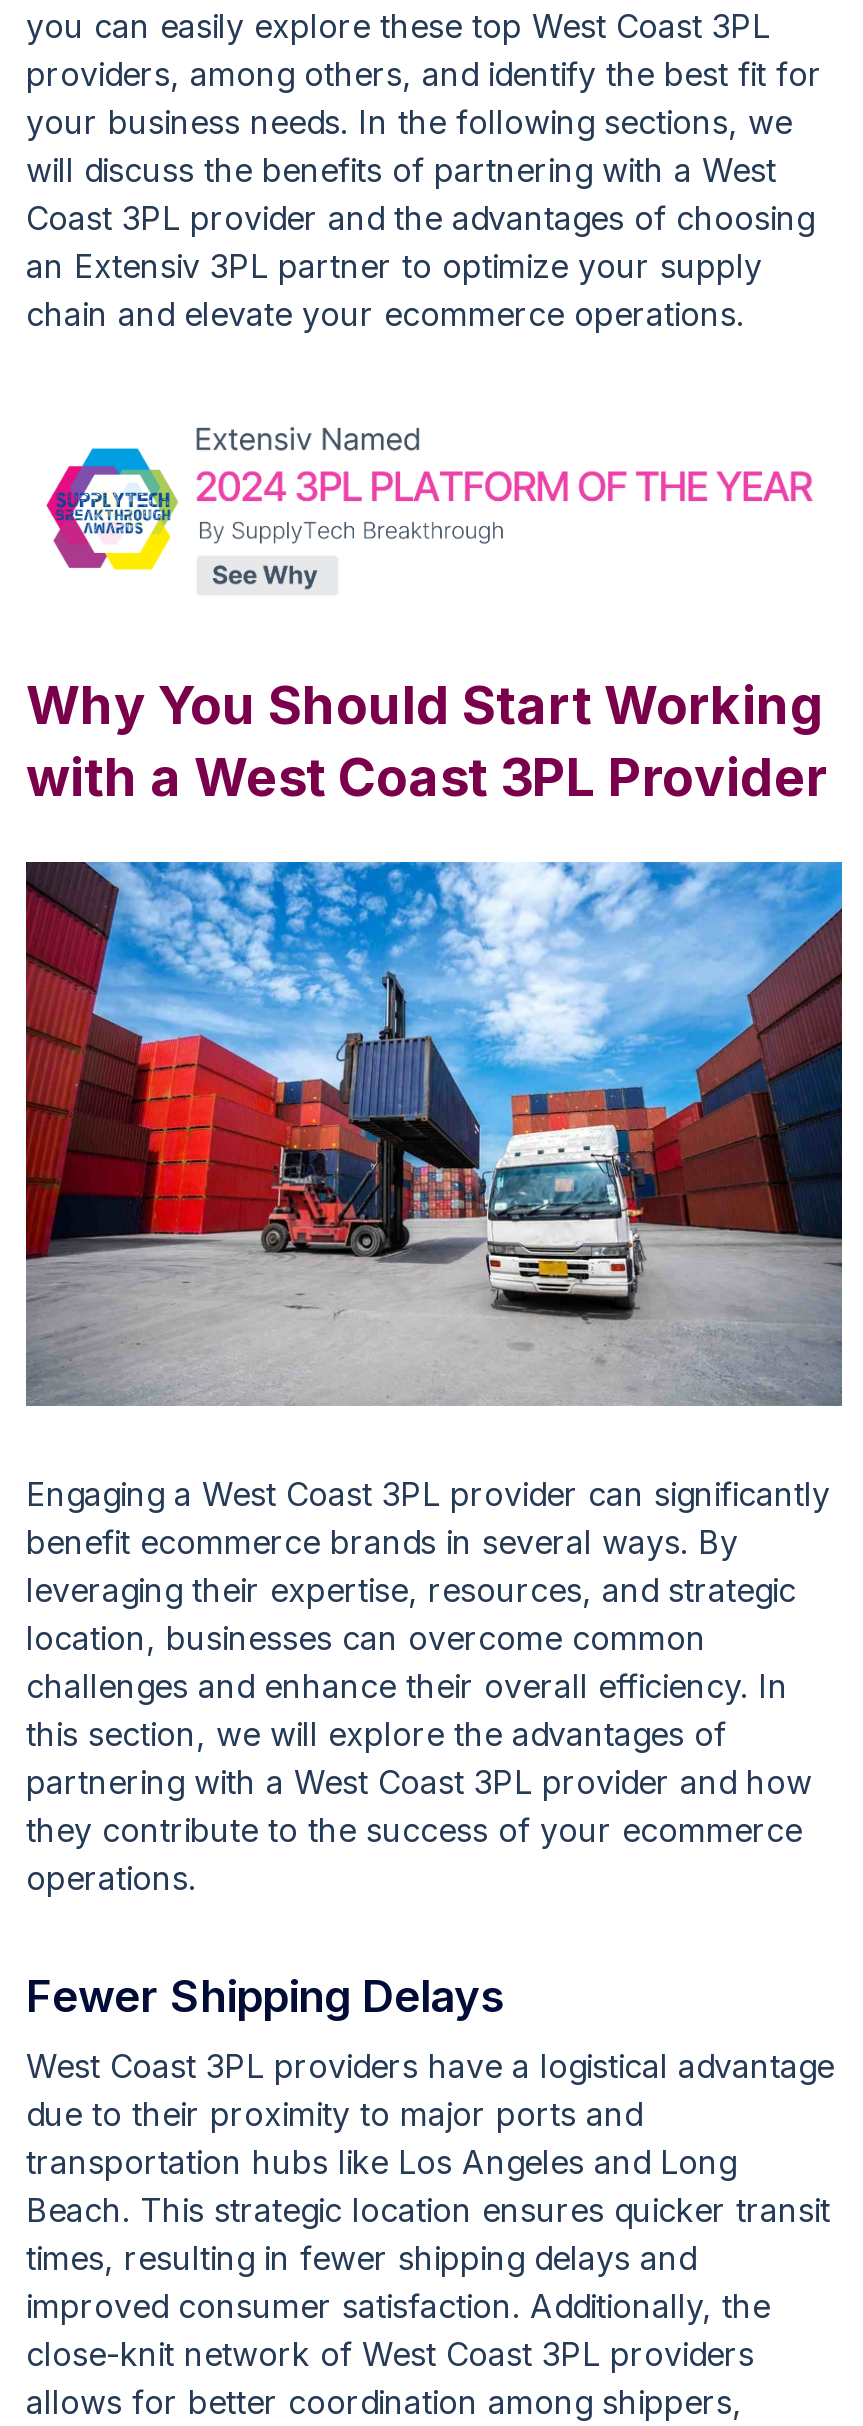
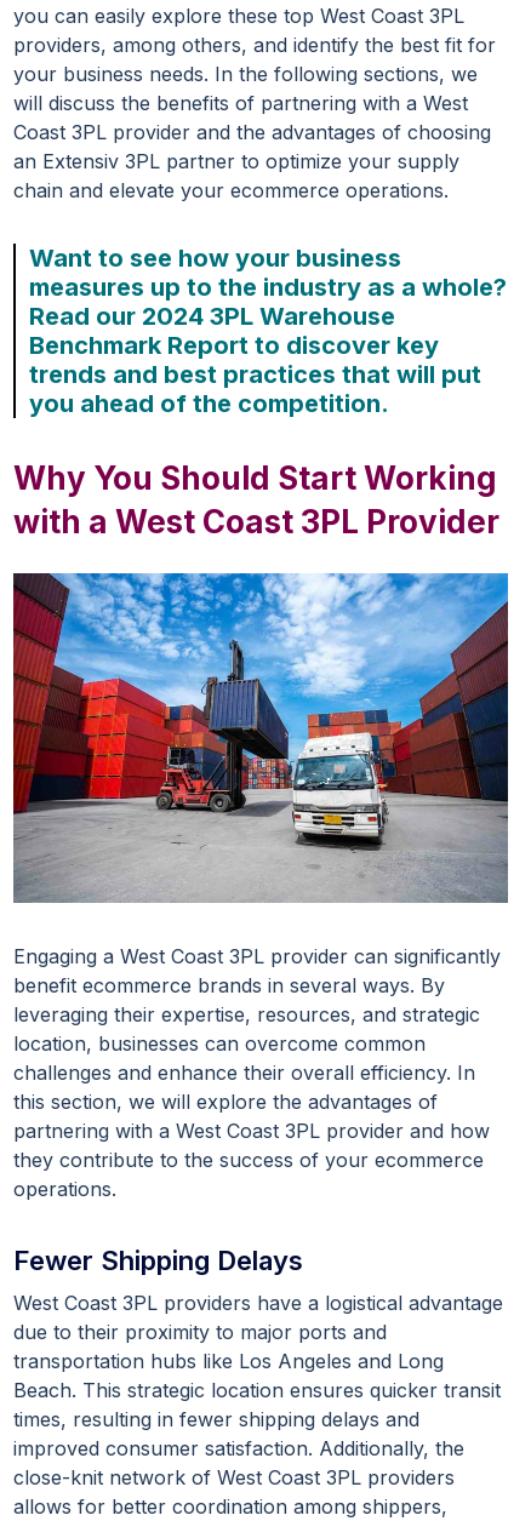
+ Want to see how your business
+ measures up to the industry as a whole?
+ Read our 2024 3PL Warehouse
+ Benchmark Report to discover key
+ trends and best practices that will put
+ you ahead of the competition.
